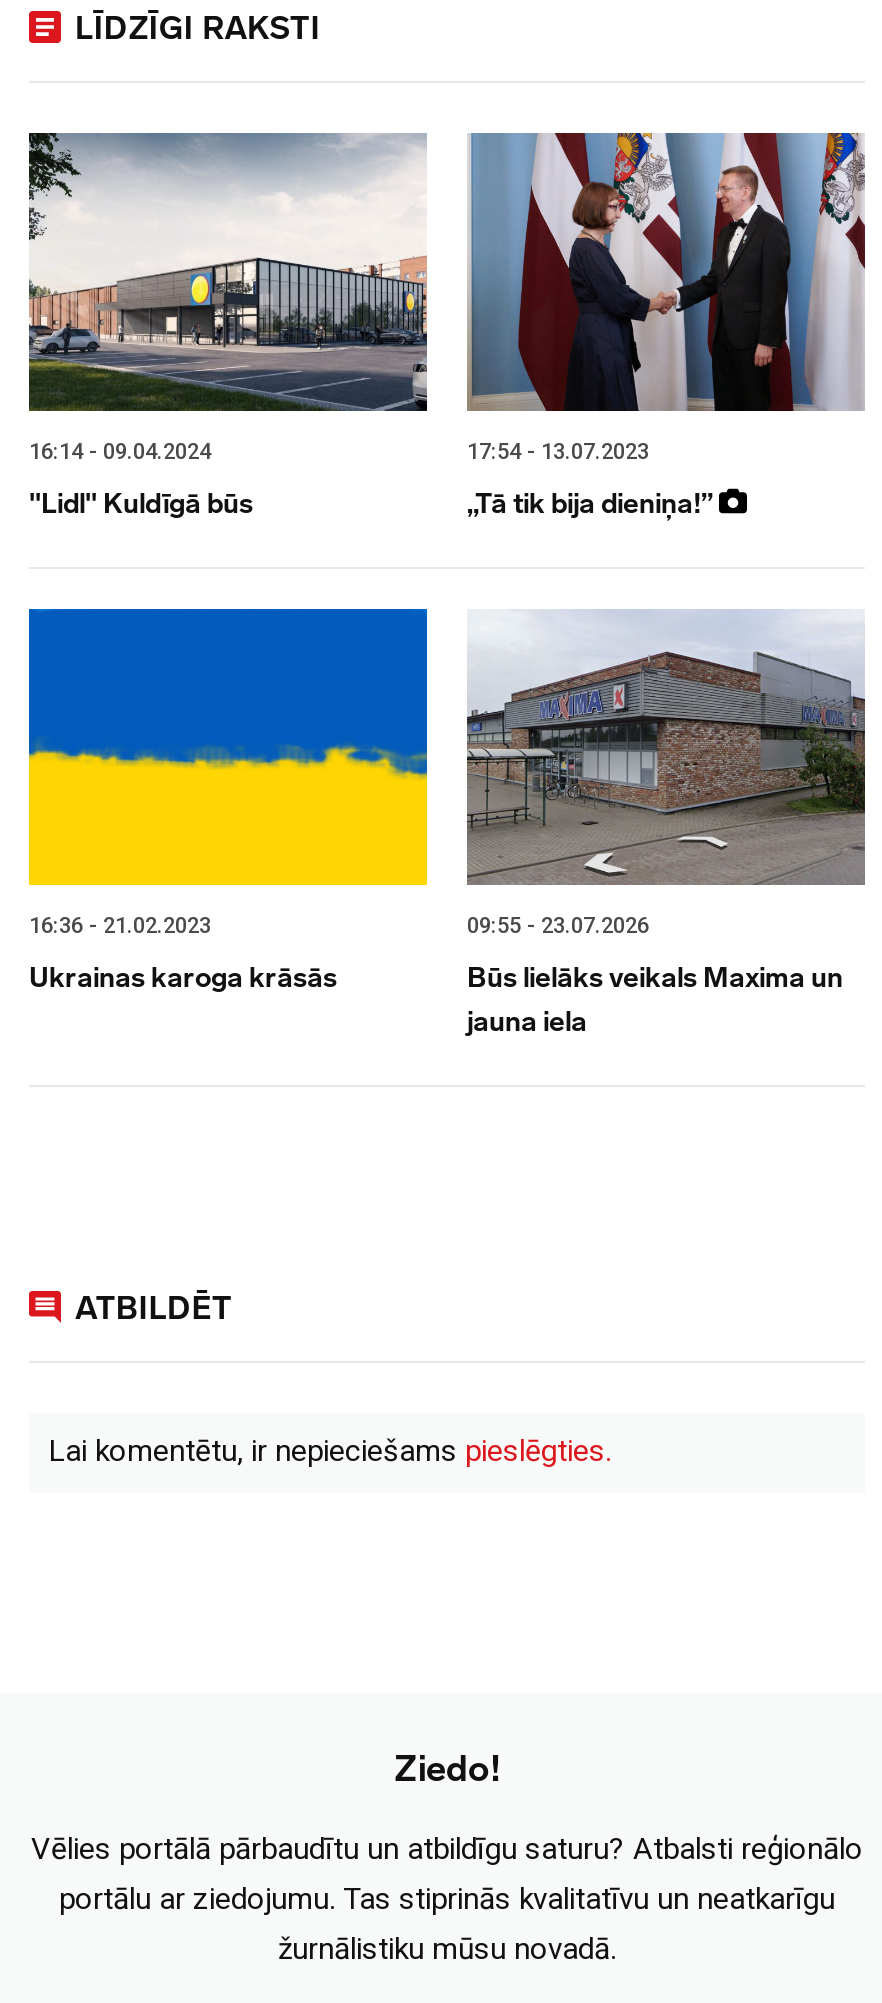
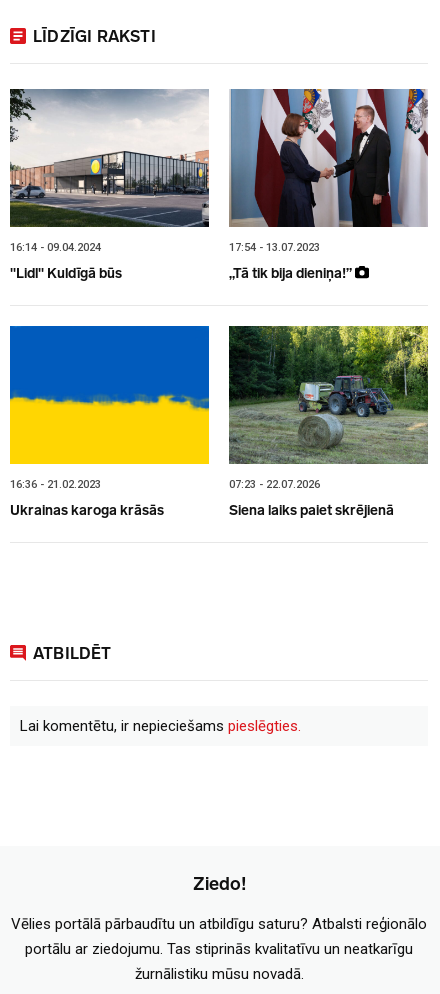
- [image]
- 09:55 - 23.07.2026
+ [image]
+ 07:23 - 22.07.2026

- Būs lielāks veikals Maxima un
- jauna iela
+ Siena laiks paiet skrējienā
